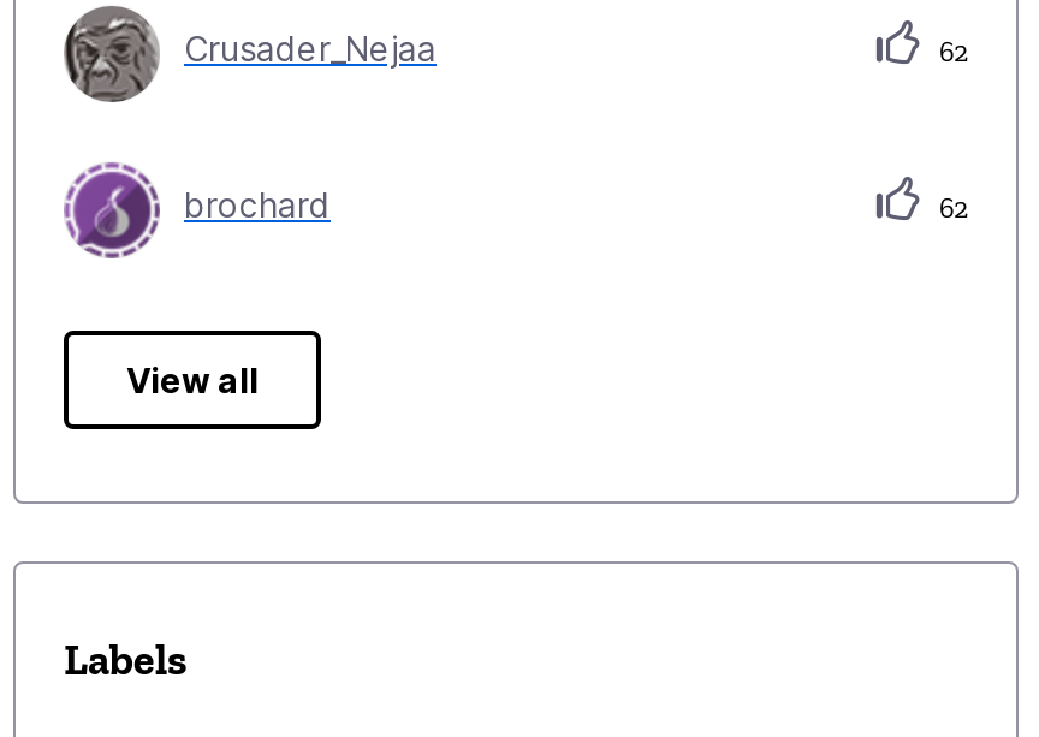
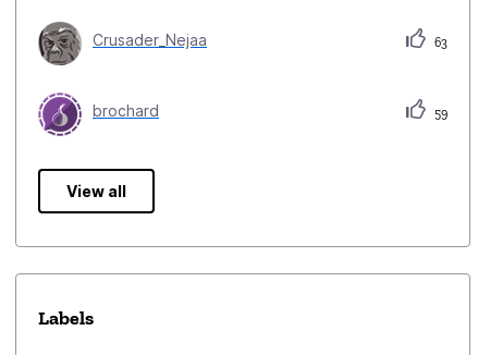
- 62
+ 63

- 62
+ 59
